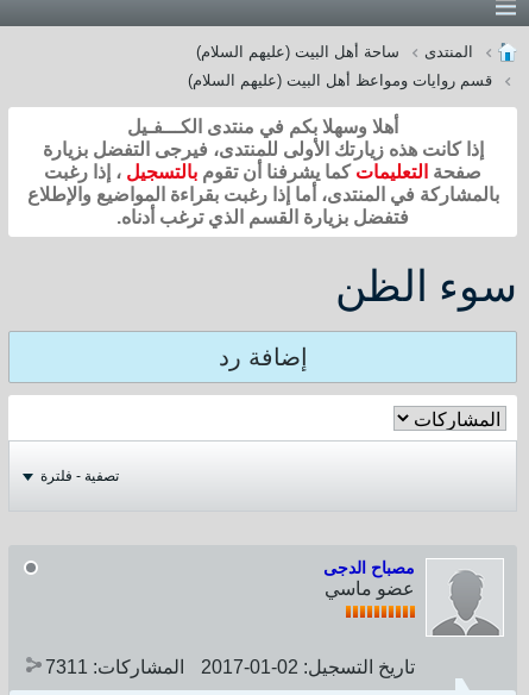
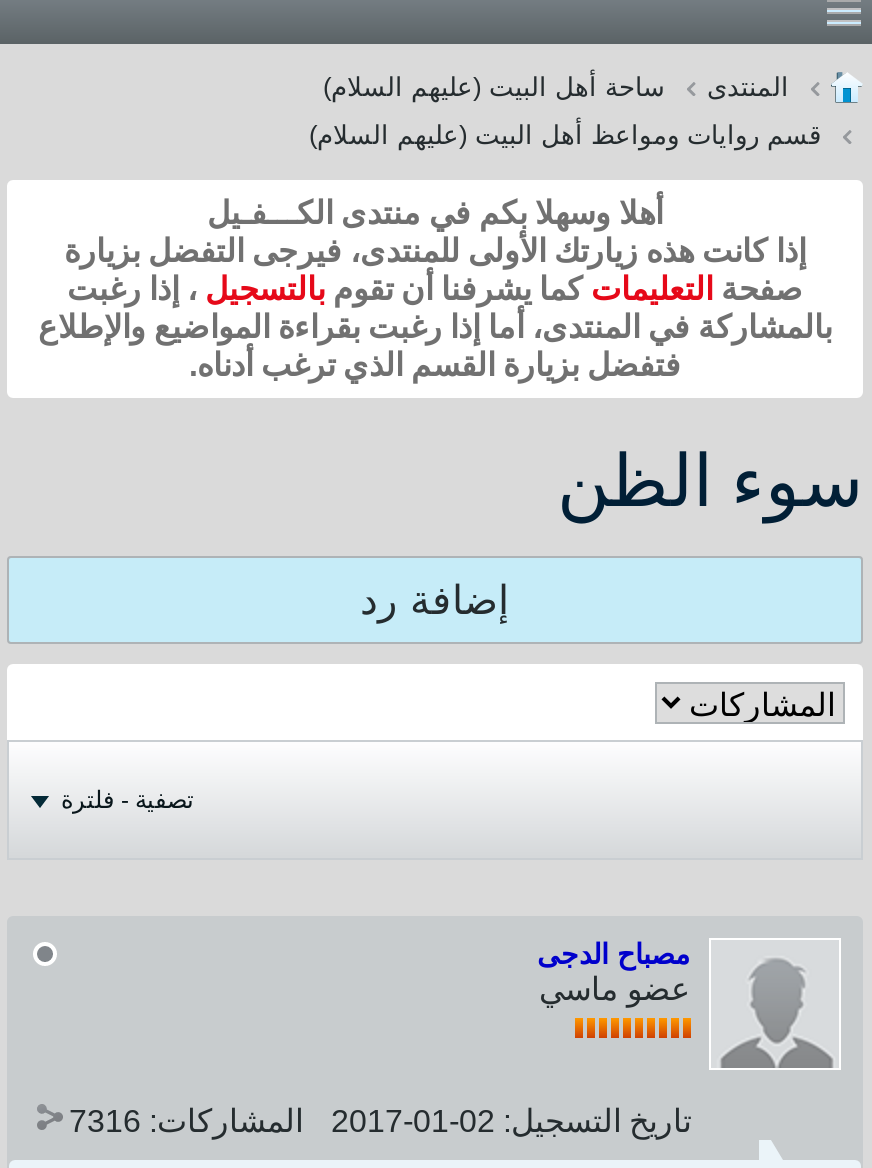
- المشاركات: 7311
+ المشاركات: 7316
